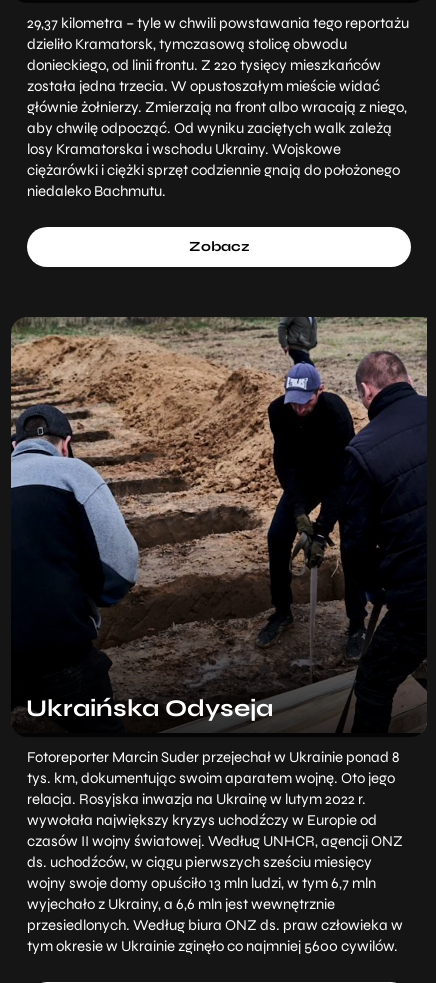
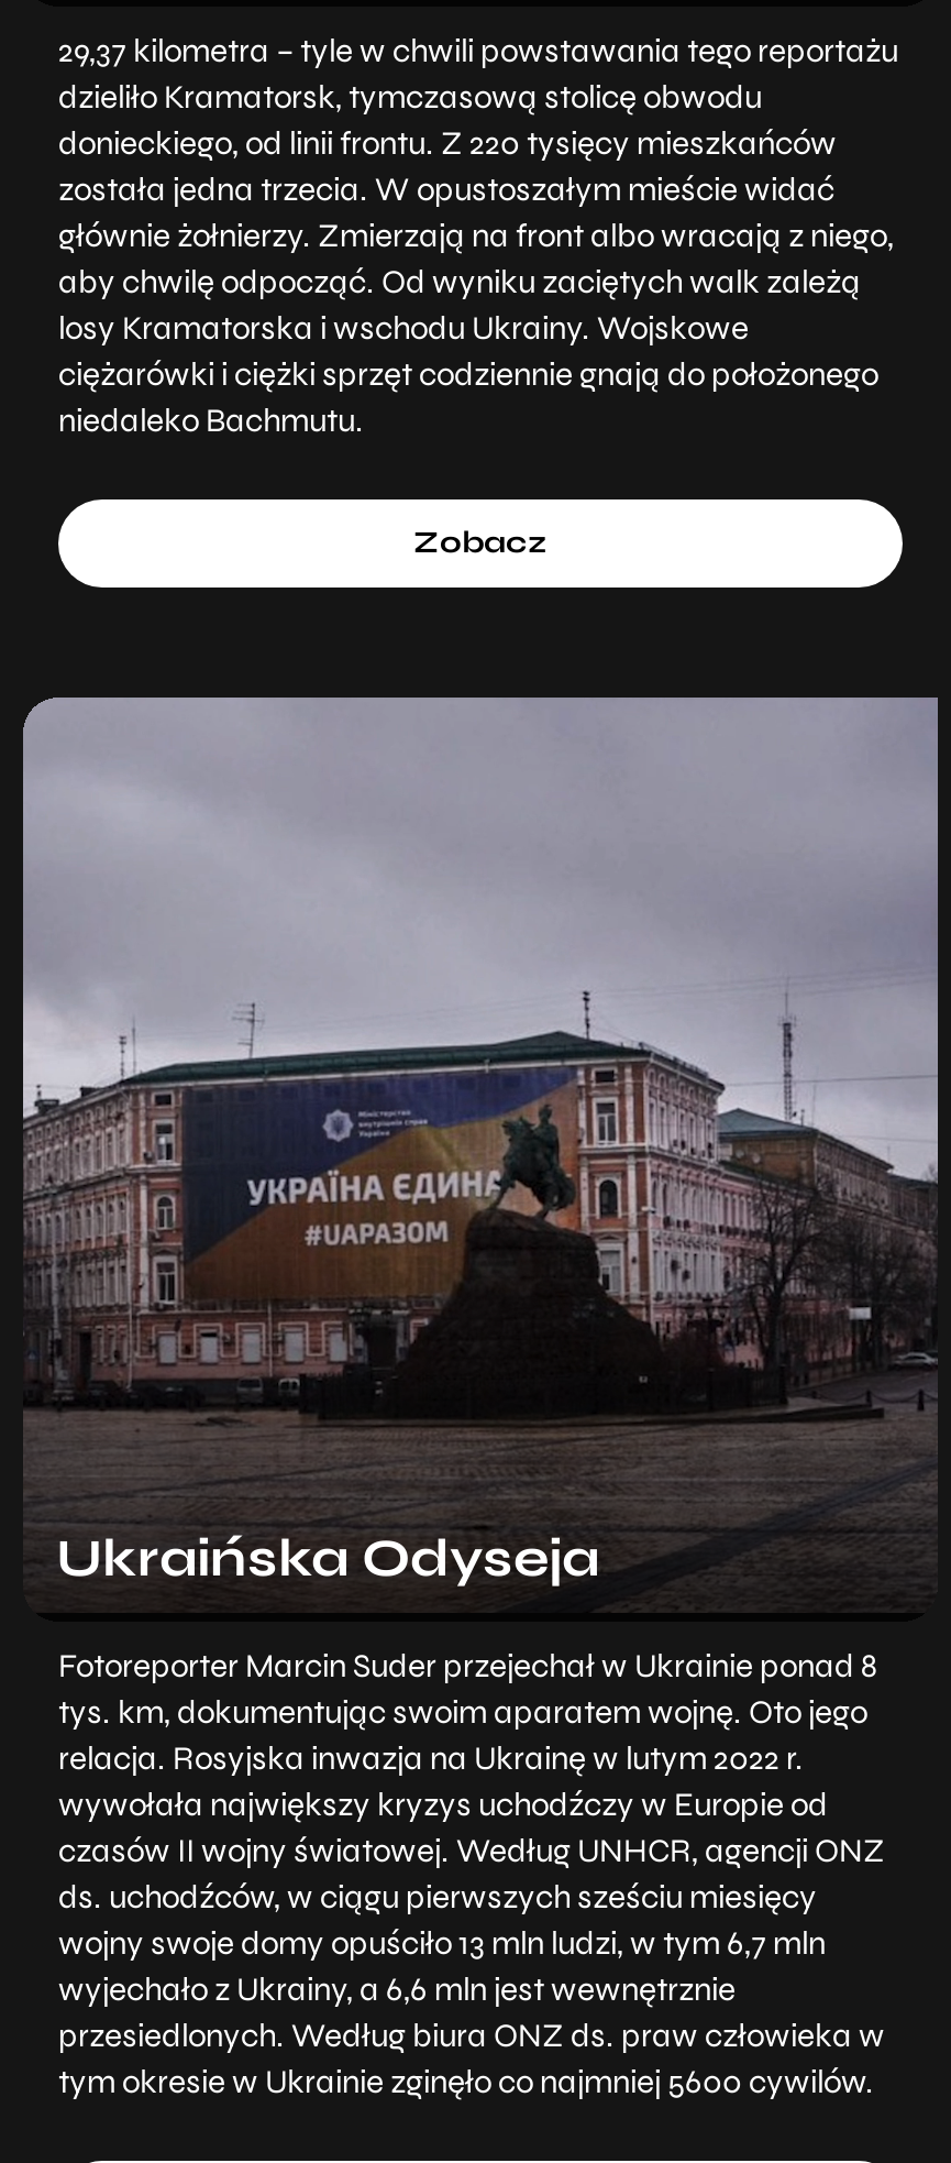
- [image]
+ [image]
